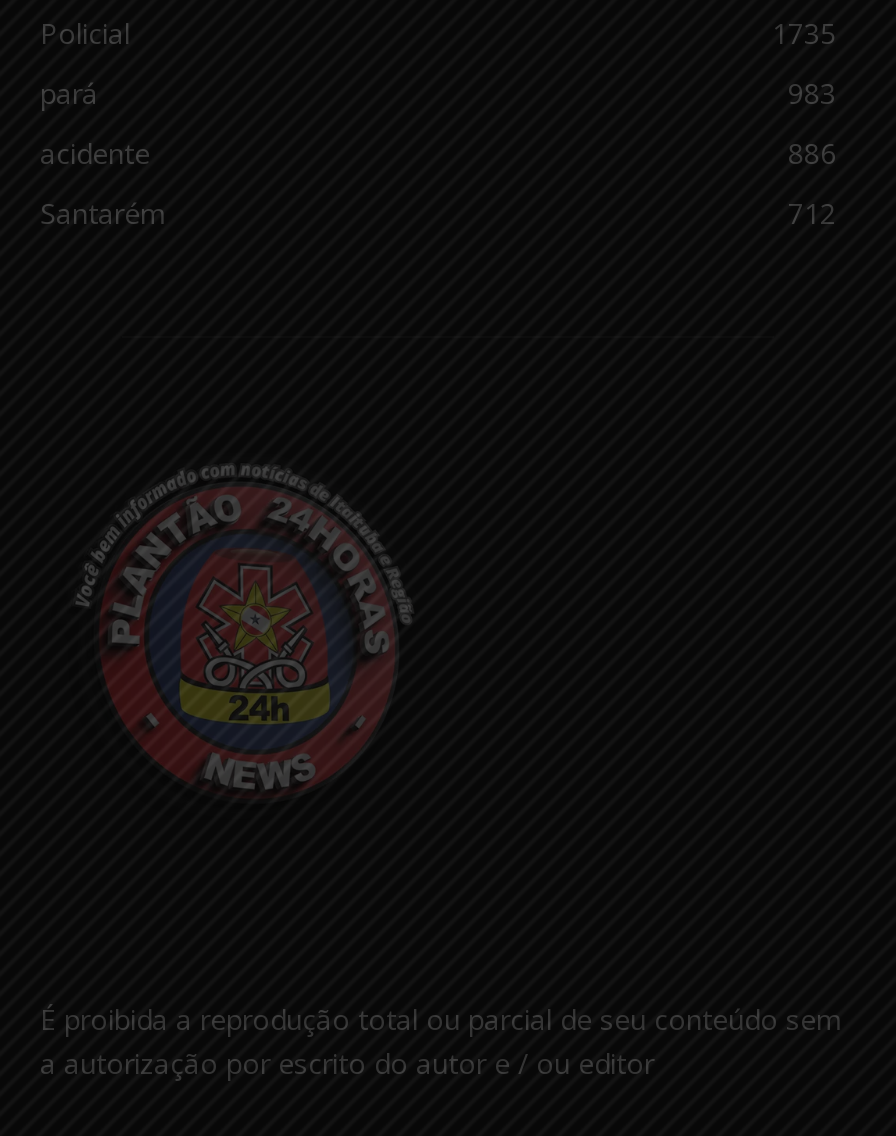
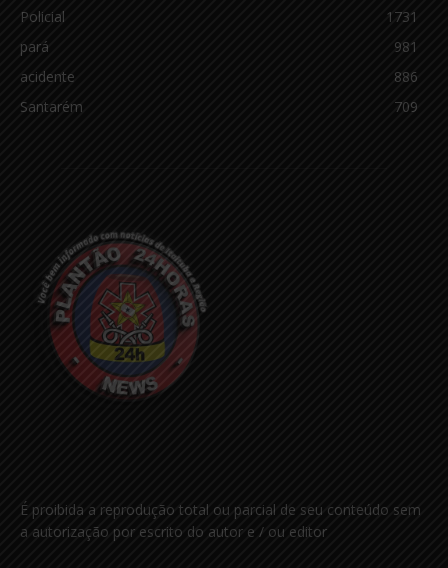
- 1735
+ 1731

- 983
+ 981

- 712
+ 709
